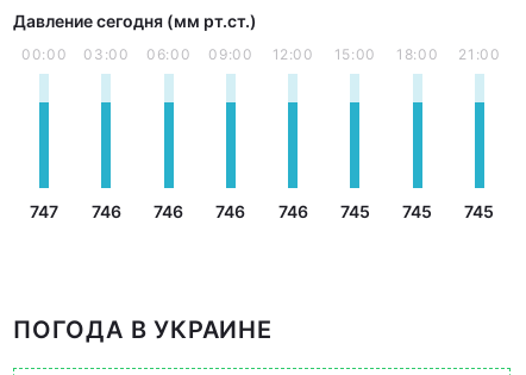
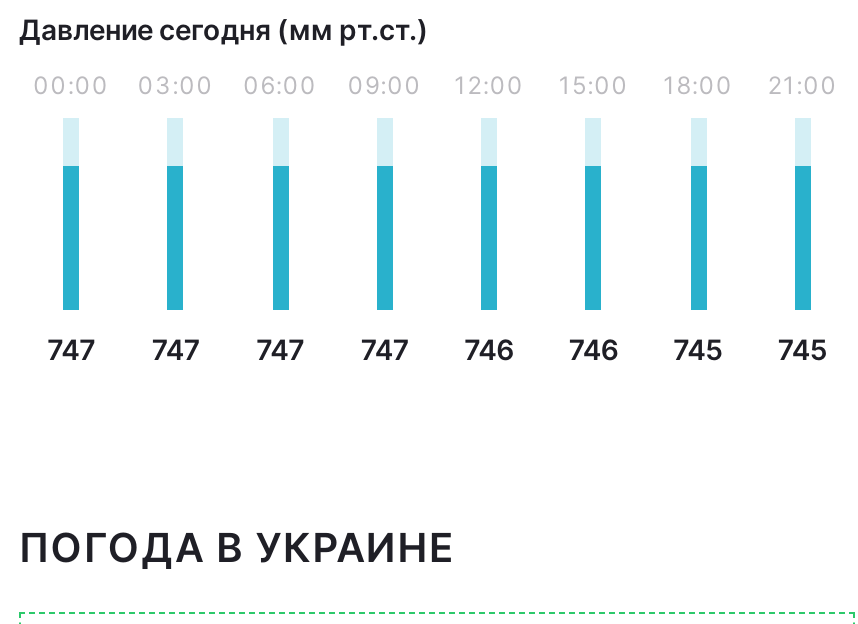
- 746
+ 747

- 746
+ 747

- 746
+ 747

- 745
+ 746
